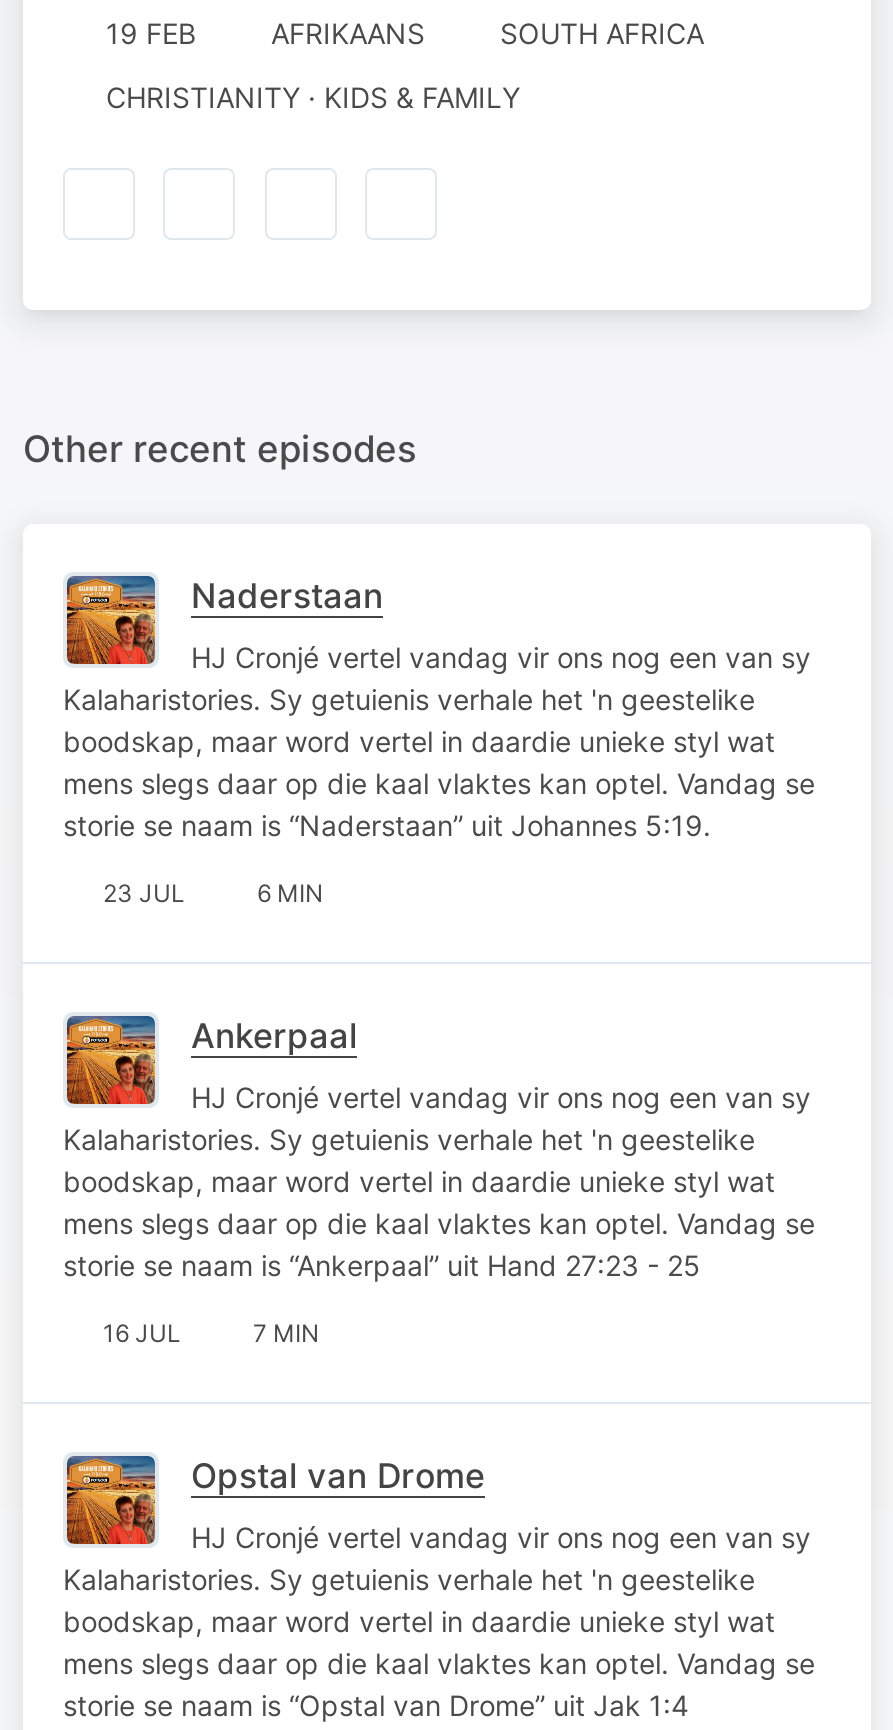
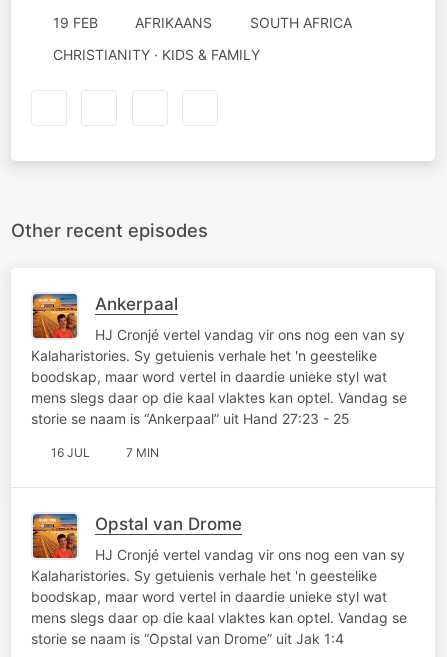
- Naderstaan
- HJ Cronjé vertel vandag vir ons nog een van sy
- Kalaharistories. Sy getuienis verhale het 'n geestelike
- boodskap, maar word vertel in daardie unieke styl wat
- mens slegs daar op die kaal vlaktes kan optel. Vandag se
- storie se naam is “Naderstaan” uit Johannes 5:19.
- 23 JUL
- 6 MIN
